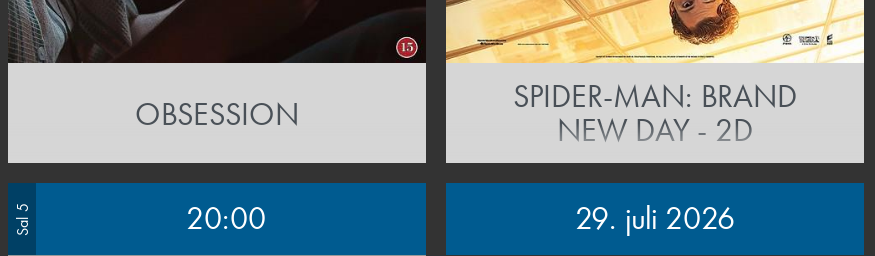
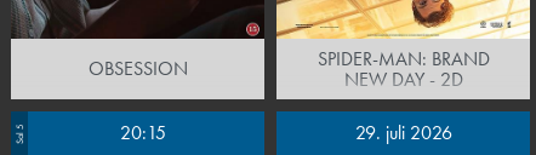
- 20:00
+ 20:15
